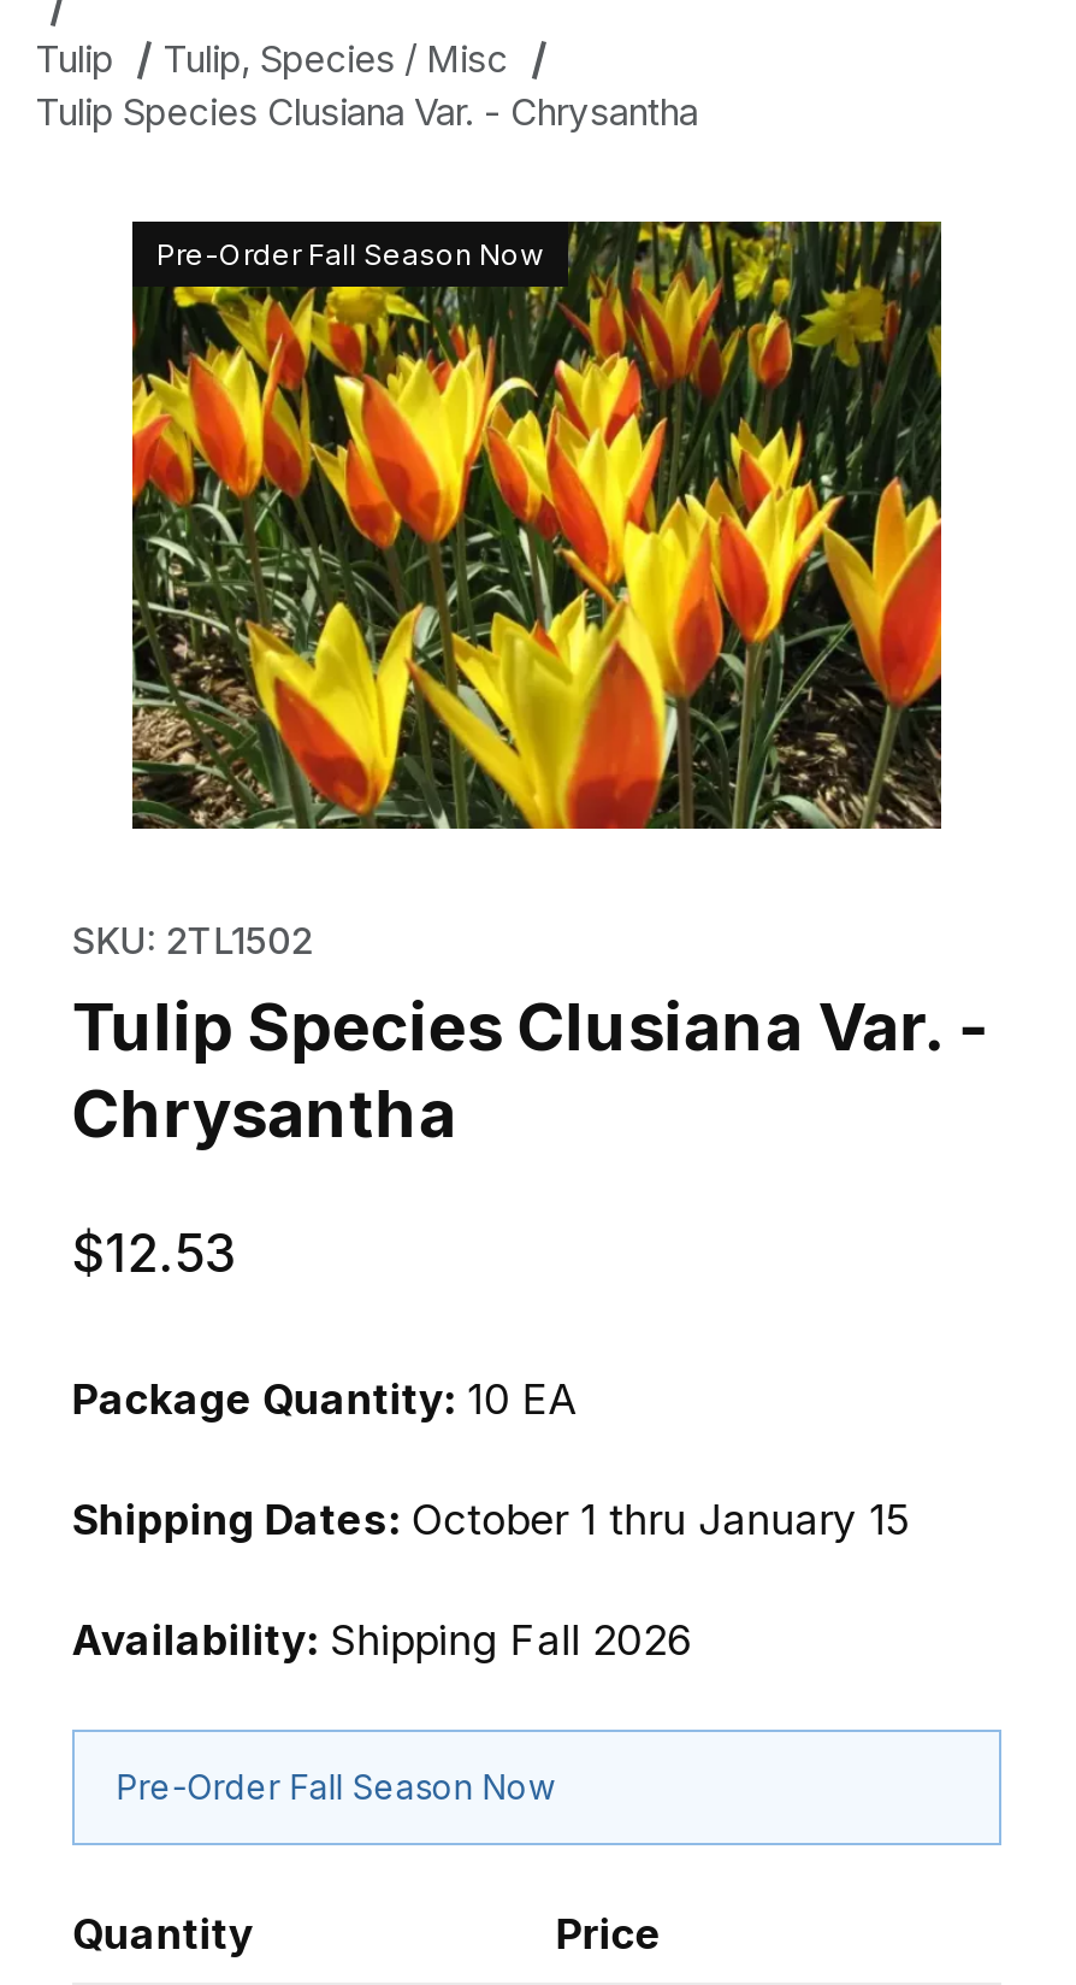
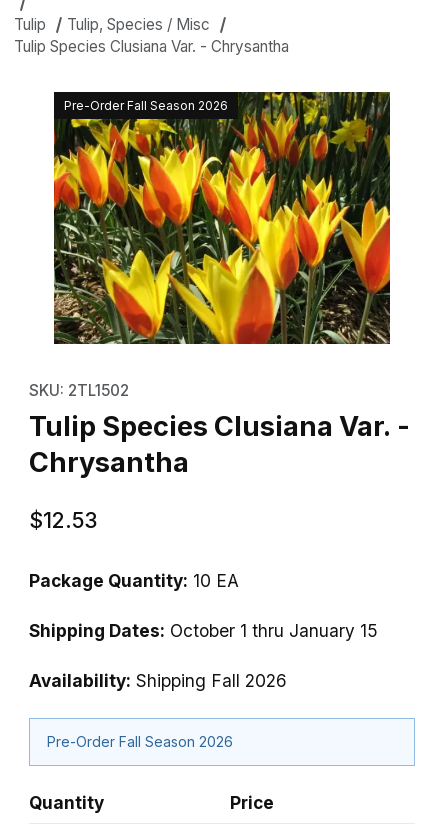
- Pre-Order Fall Season Now
+ Pre-Order Fall Season 2026

- Pre-Order Fall Season Now
+ Pre-Order Fall Season 2026
